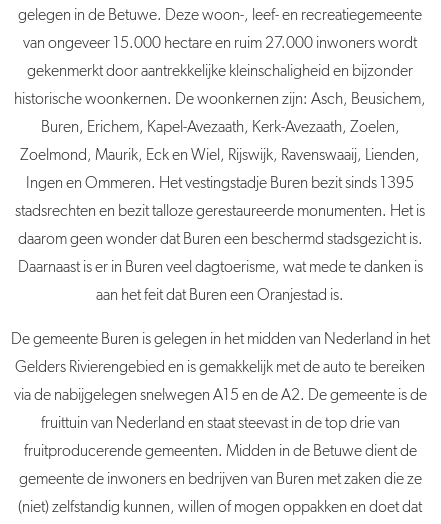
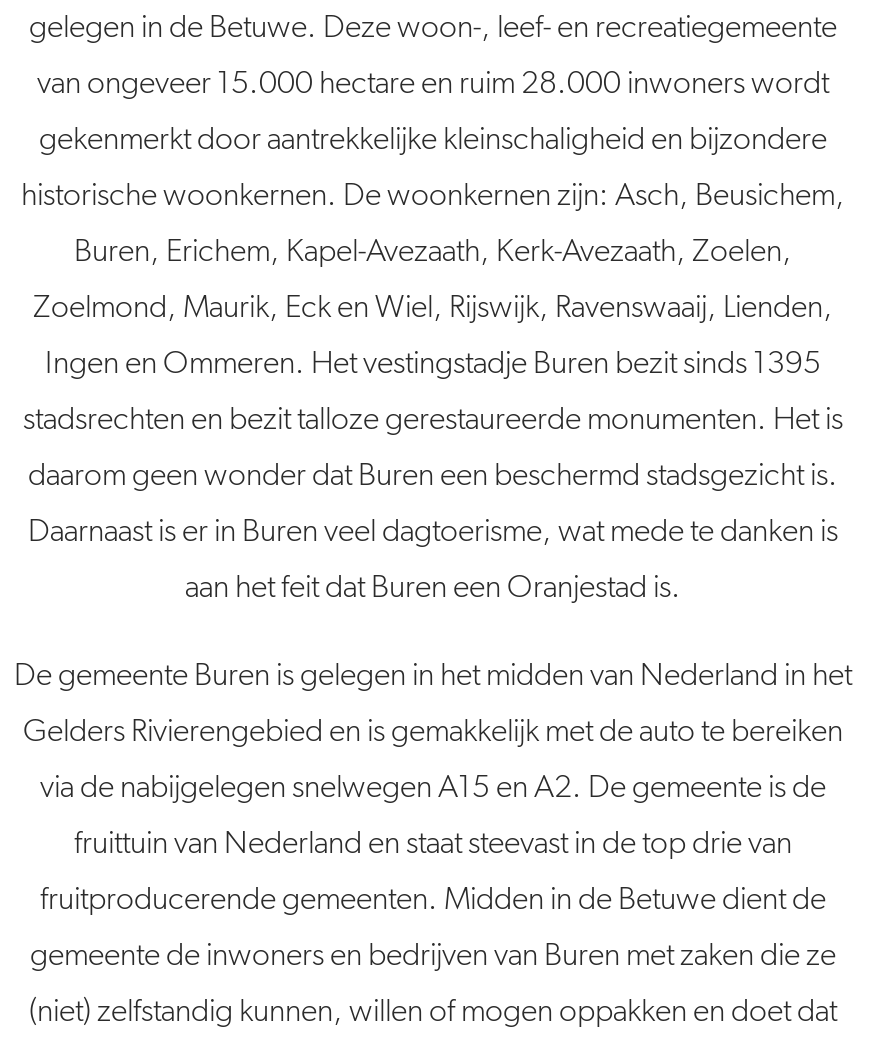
- van ongeveer 15.000 hectare en ruim 27.000 inwoners wordt
+ van ongeveer 15.000 hectare en ruim 28.000 inwoners wordt

- gekenmerkt door aantrekkelijke kleinschaligheid en bijzonder
+ gekenmerkt door aantrekkelijke kleinschaligheid en bijzondere

- via de nabijgelegen snelwegen A15 en de A2. De gemeente is de
+ via de nabijgelegen snelwegen A15 en A2. De gemeente is de
